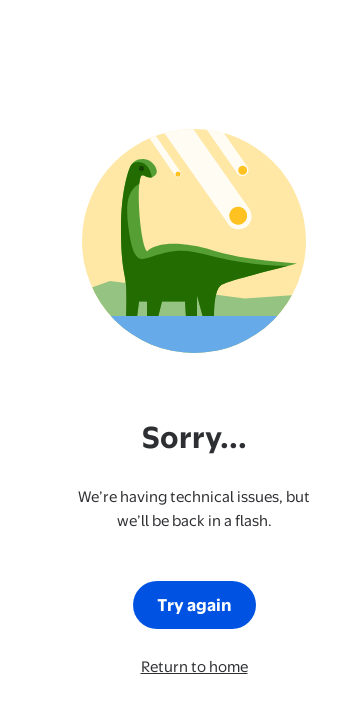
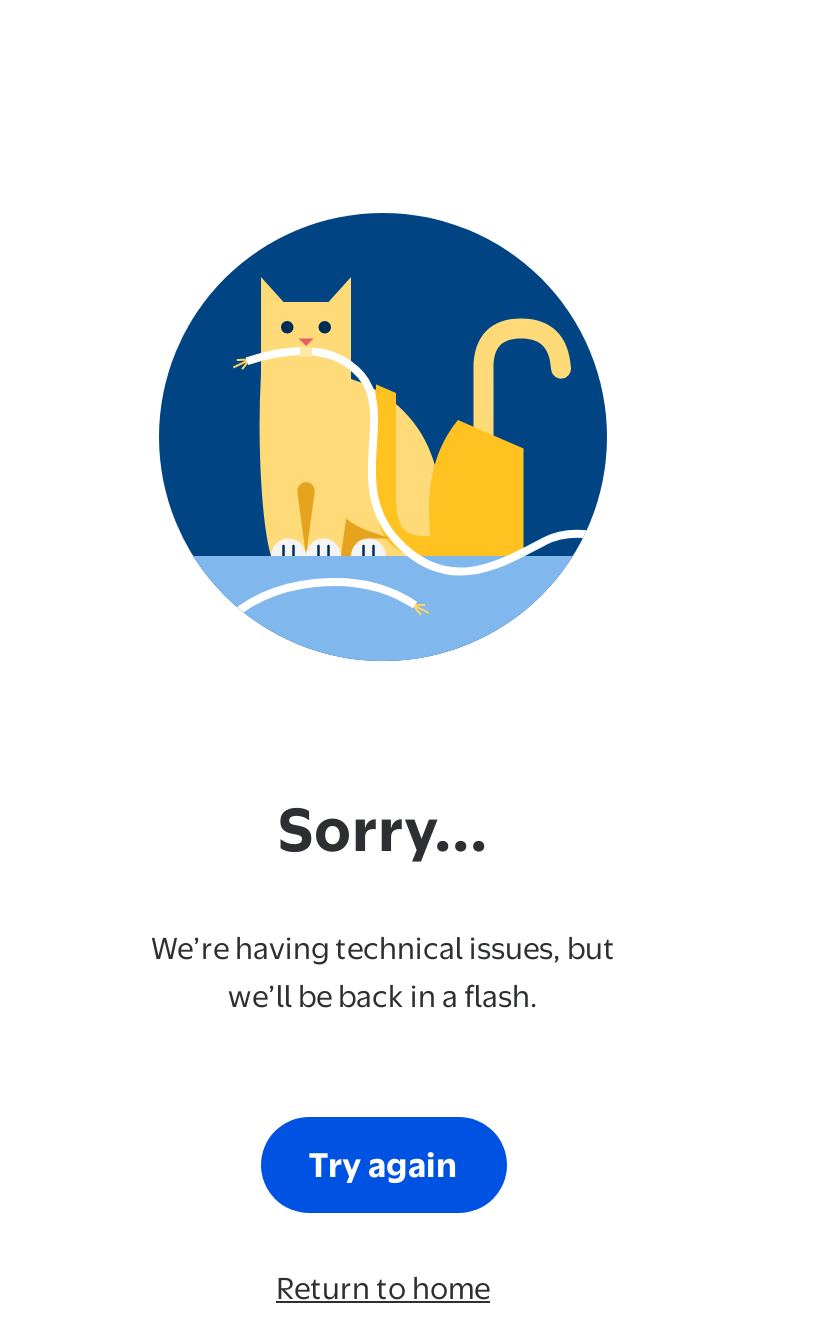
- [image]
+ [image]
